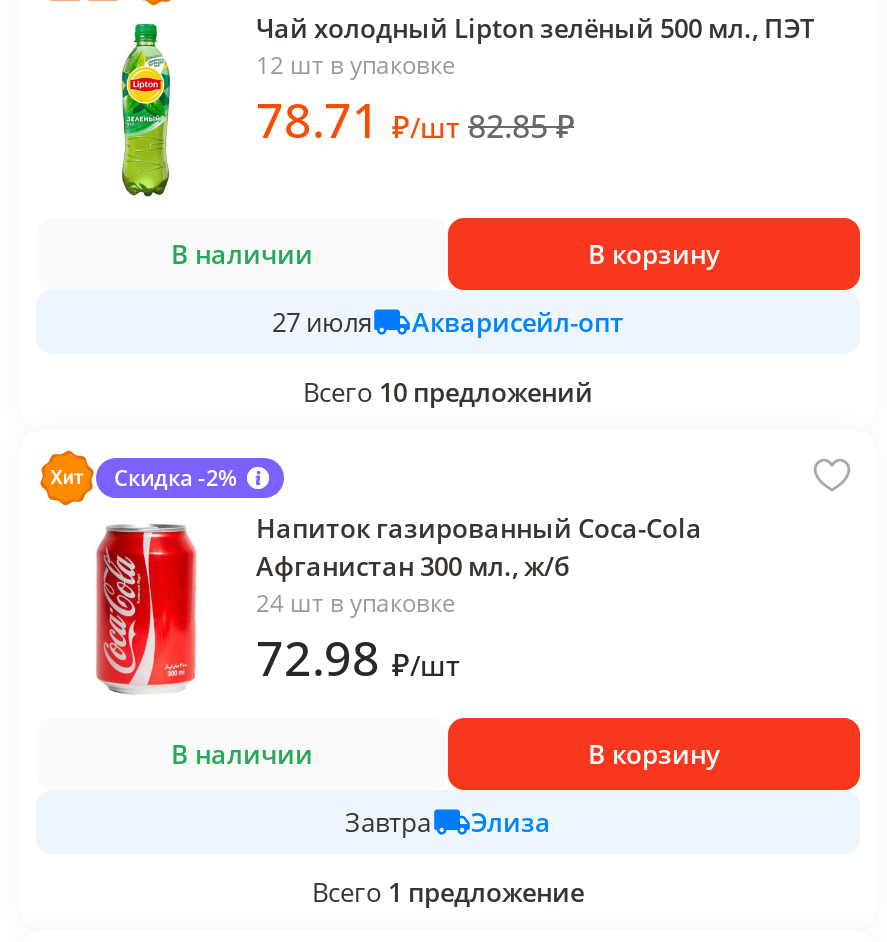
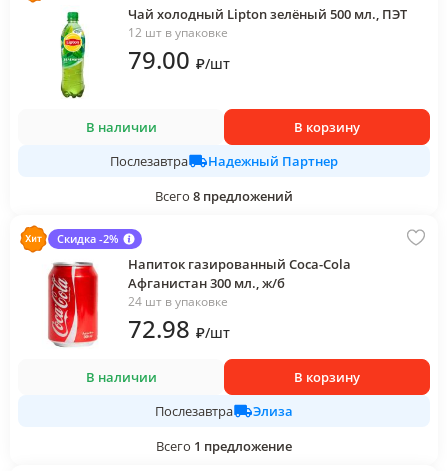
- 78.71 ₽/шт 82.85 ₽
+ 79.00 ₽/шт

- 27 июля
- Акварисейл-опт
+ Послезавтра
+ Надежный Партнер

- Всего 10 предложений
+ Всего 8 предложений

- Завтра
+ Послезавтра
